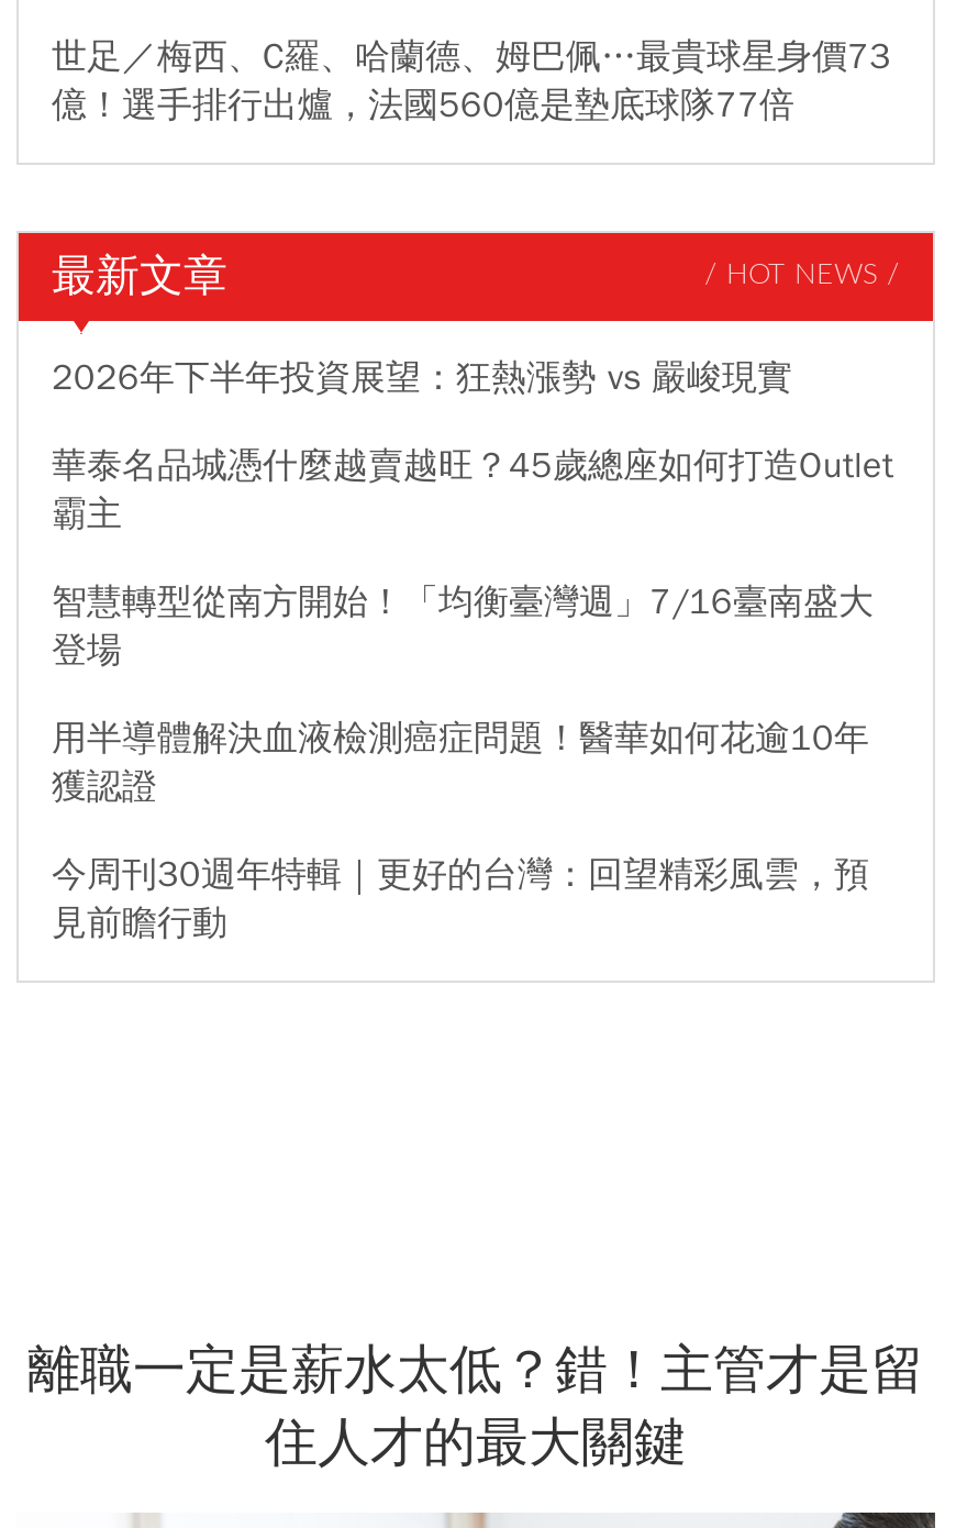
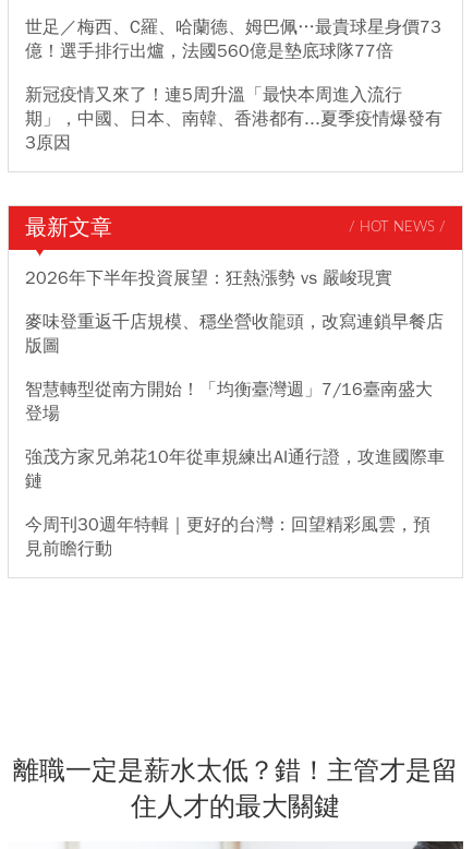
+ 新冠疫情又來了！連5周升溫「最快本周進入流行
+ 期」，中國、日本、南韓、香港都有...夏季疫情爆發有
+ 3原因

- 華泰名品城憑什麼越賣越旺？45歲總座如何打造Outlet
- 霸主
+ 麥味登重返千店規模、穩坐營收龍頭，改寫連鎖早餐店
+ 版圖

- 用半導體解決血液檢測癌症問題！醫華如何花逾10年
- 獲認證
+ 強茂方家兄弟花10年從車規練出AI通行證，攻進國際車
+ 鏈
